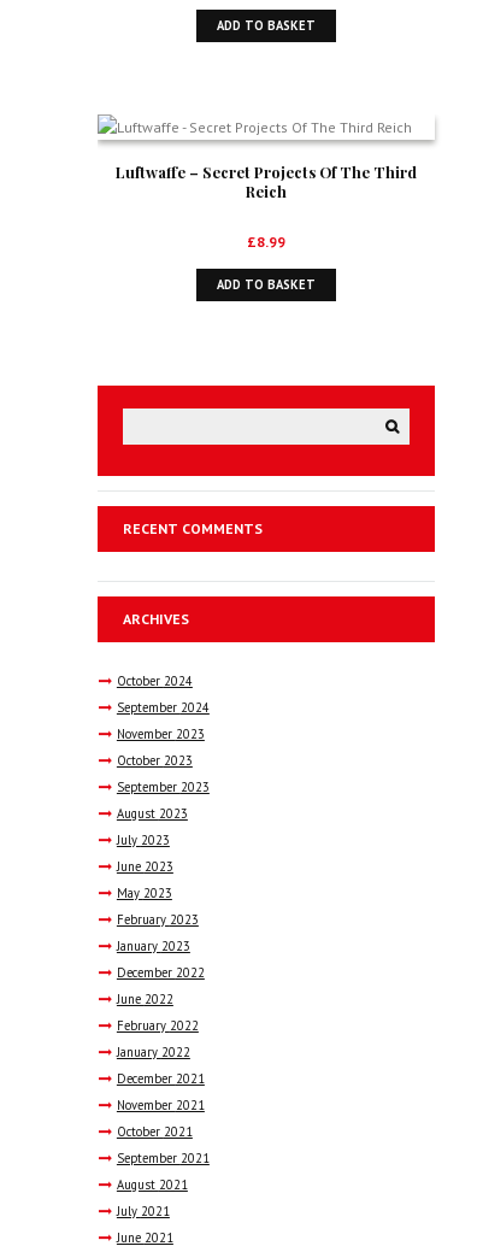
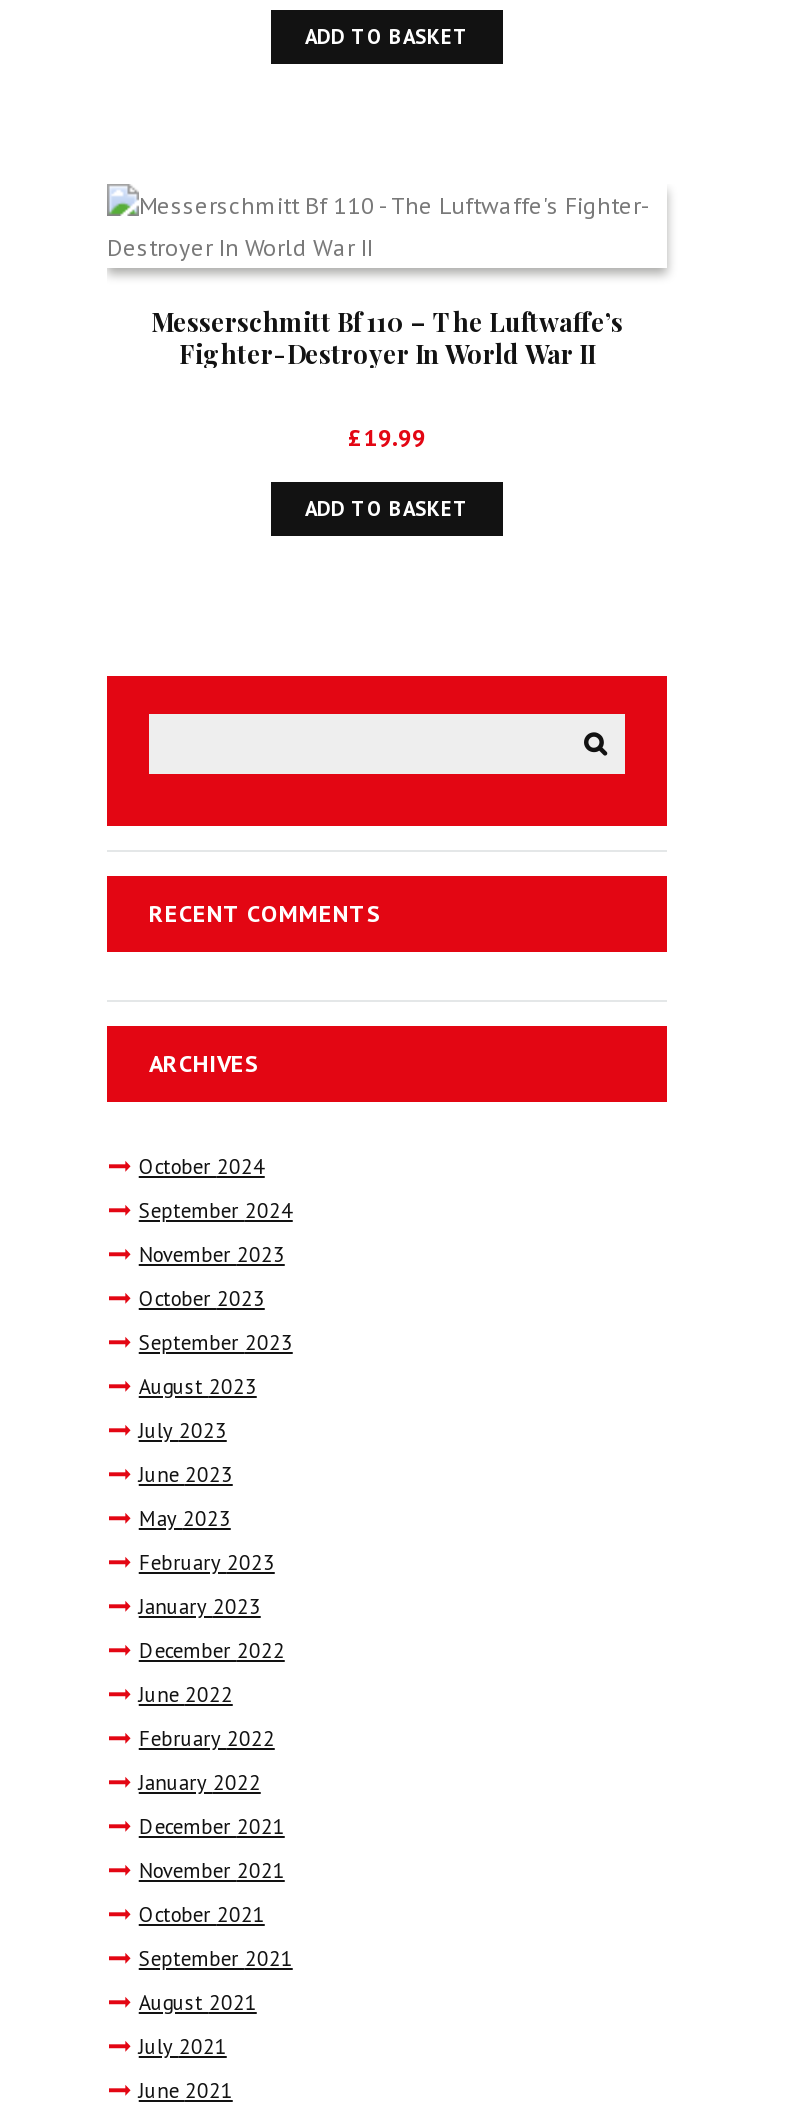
- Luftwaffe – Secret Projects Of The Third
- Reich
+ Messerschmitt Bf 110 – The Luftwaffe’s
+ Fighter-Destroyer In World War II

- £8.99
+ £19.99
